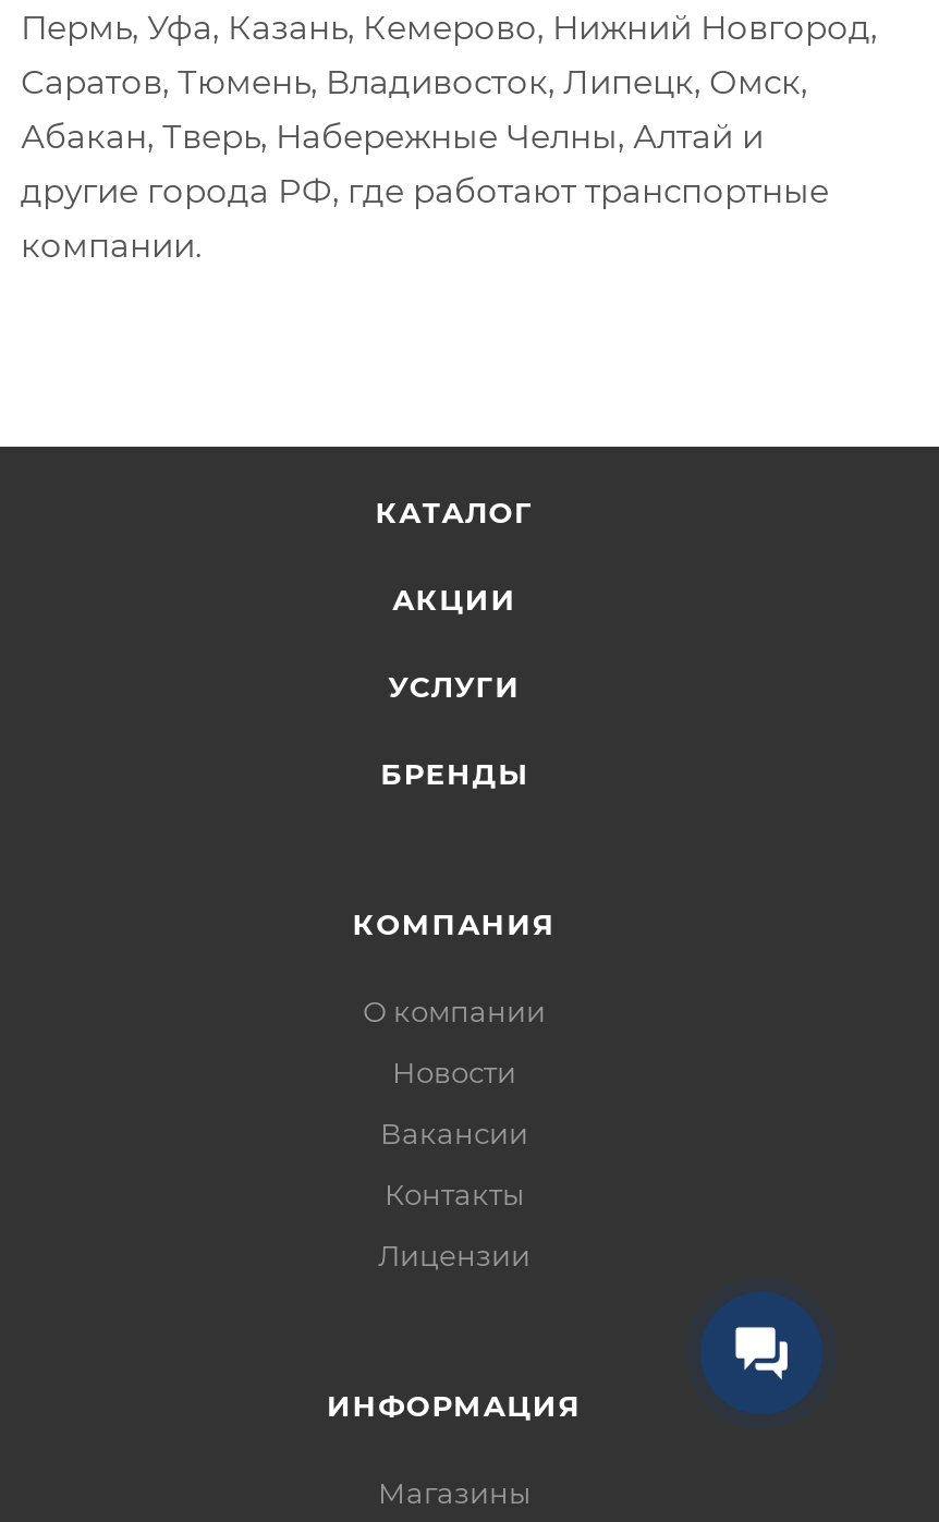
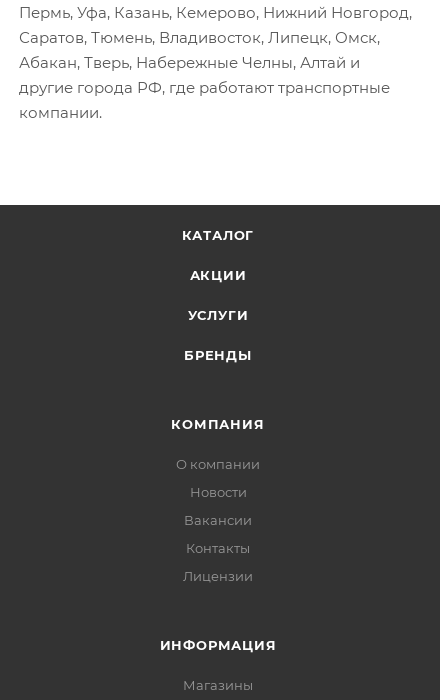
- [image]
